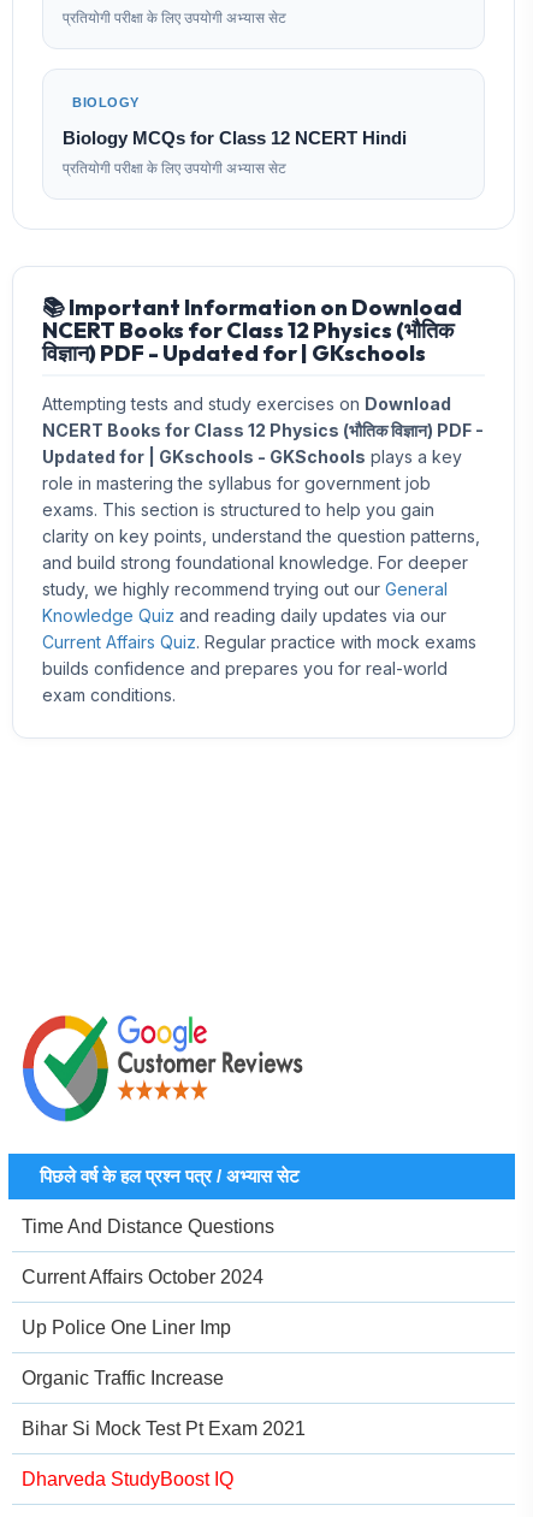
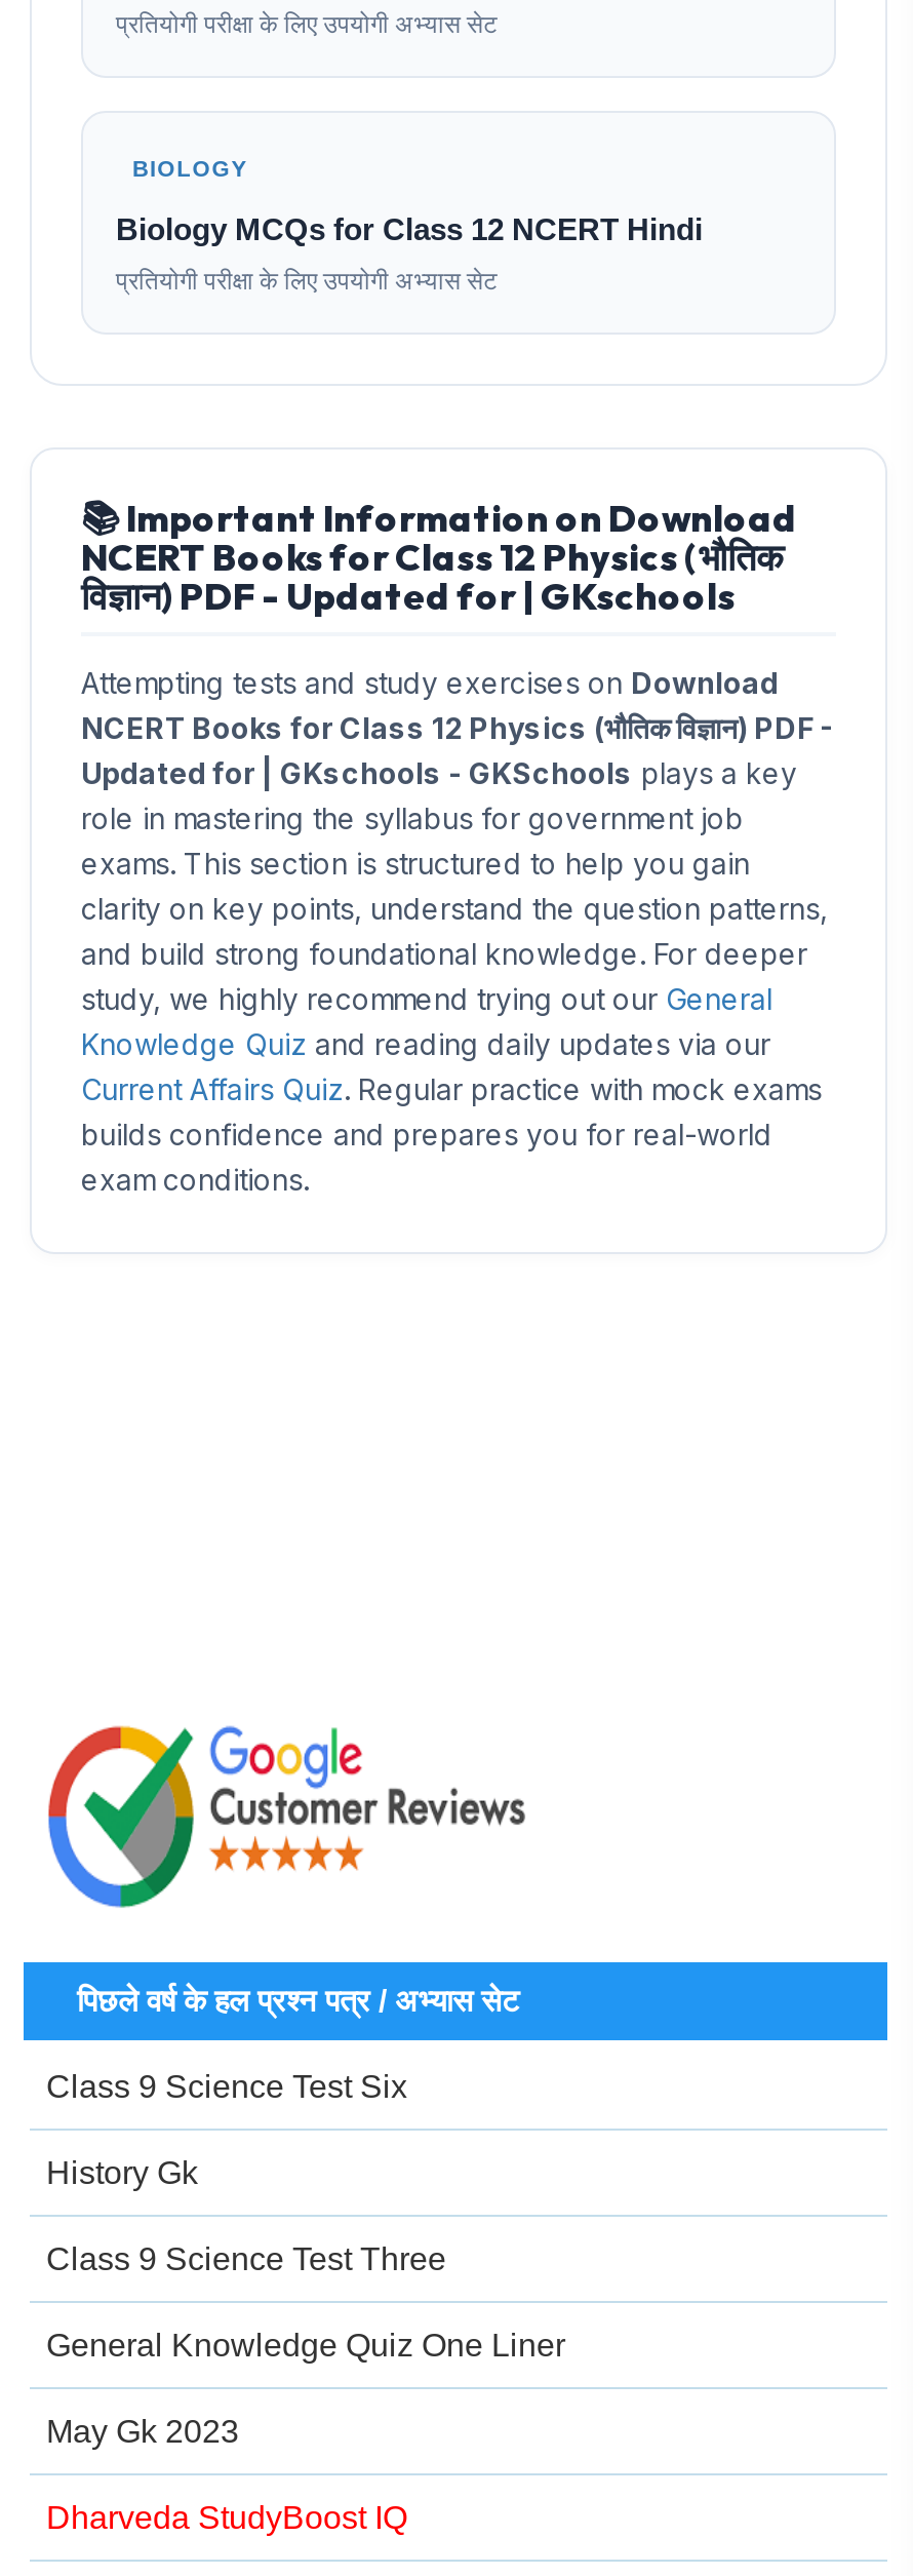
- Time And Distance Questions
+ Class 9 Science Test Six

- Current Affairs October 2024
+ History Gk

- Up Police One Liner Imp
+ Class 9 Science Test Three

- Organic Traffic Increase
+ General Knowledge Quiz One Liner

- Bihar Si Mock Test Pt Exam 2021
+ May Gk 2023
